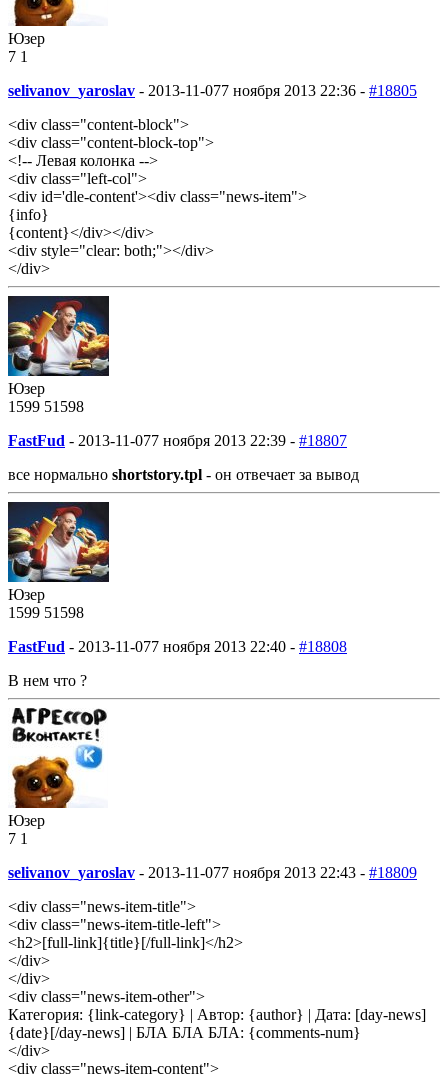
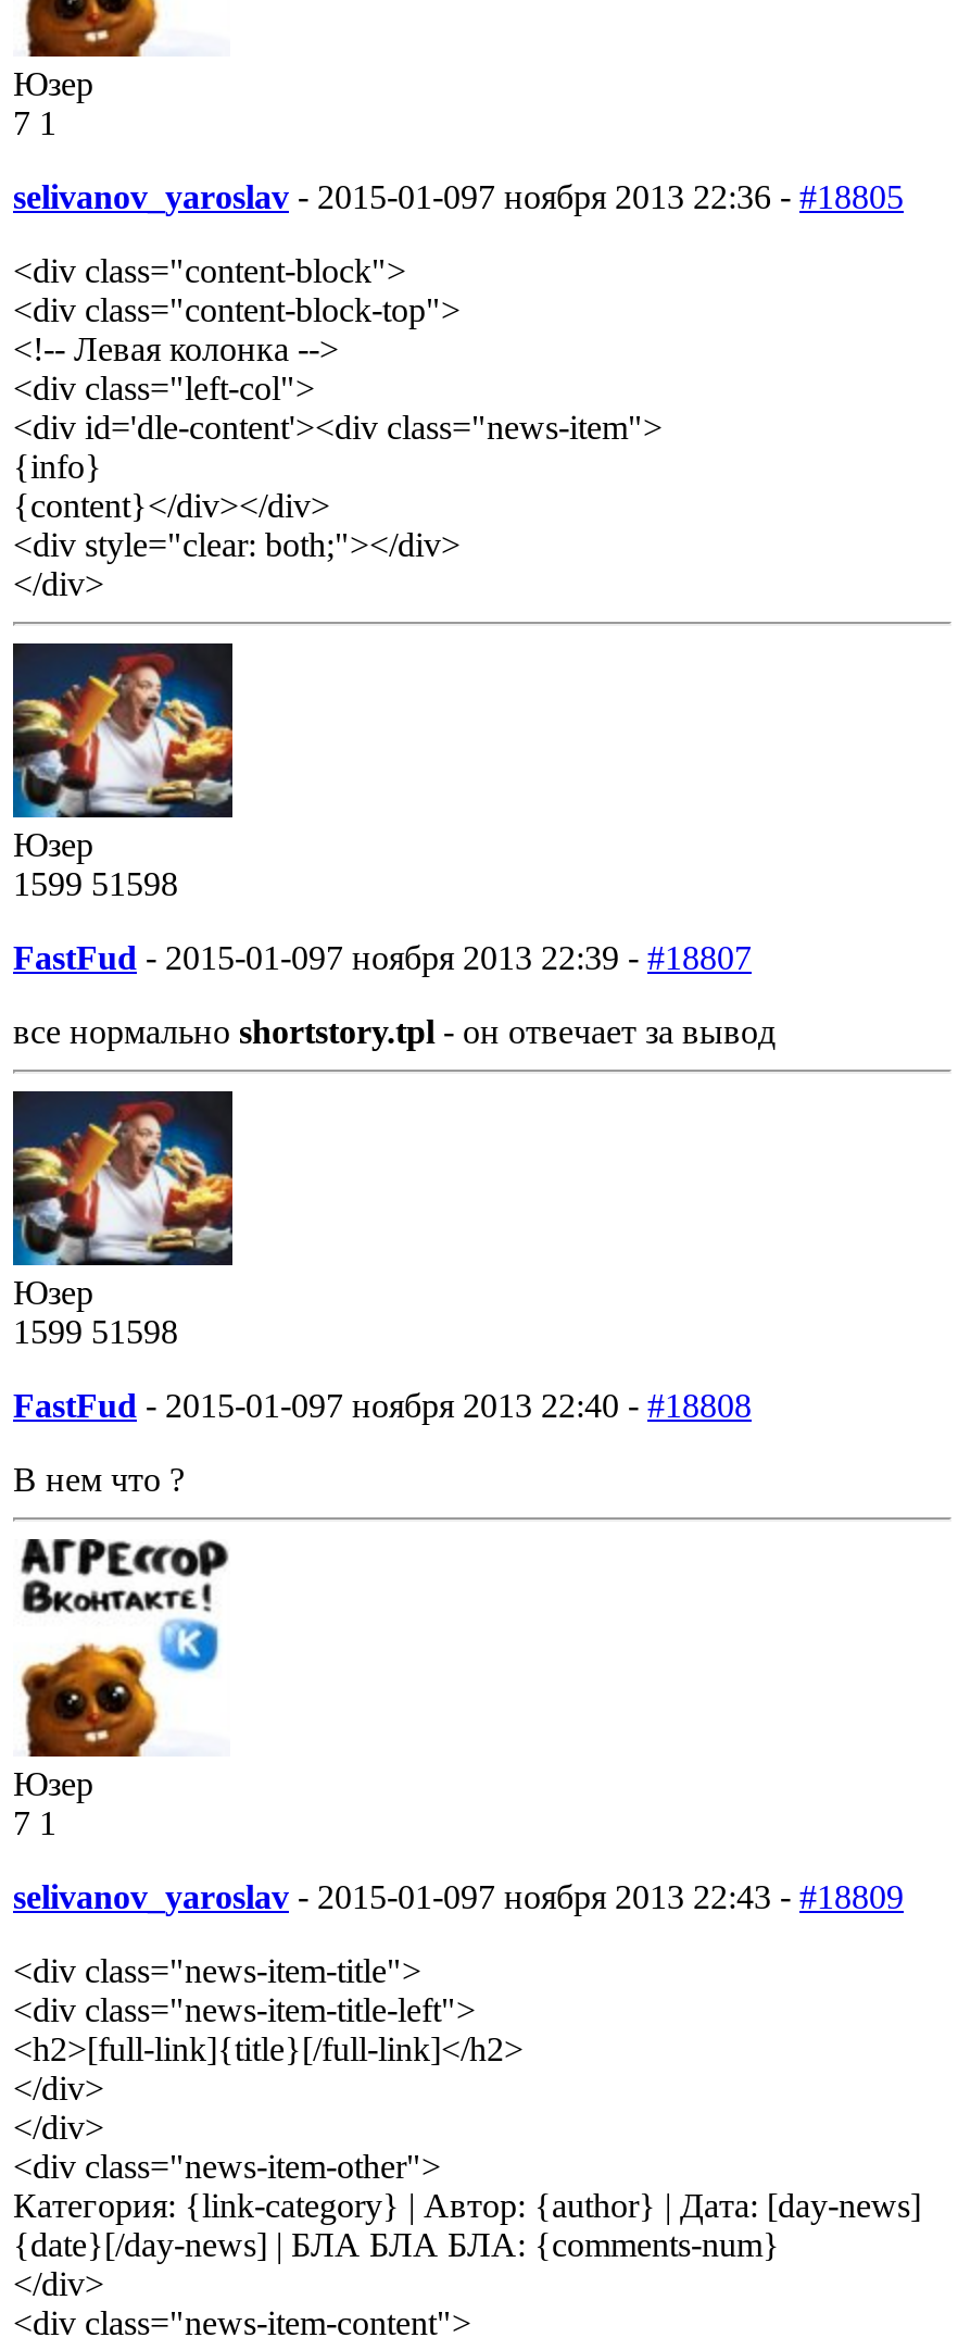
- selivanov_yaroslav - 2013-11-077 ноября 2013 22:36 - #18805
+ selivanov_yaroslav - 2015-01-097 ноября 2013 22:36 - #18805

- FastFud - 2013-11-077 ноября 2013 22:39 - #18807
+ FastFud - 2015-01-097 ноября 2013 22:39 - #18807

- FastFud - 2013-11-077 ноября 2013 22:40 - #18808
+ FastFud - 2015-01-097 ноября 2013 22:40 - #18808

- selivanov_yaroslav - 2013-11-077 ноября 2013 22:43 - #18809
+ selivanov_yaroslav - 2015-01-097 ноября 2013 22:43 - #18809
